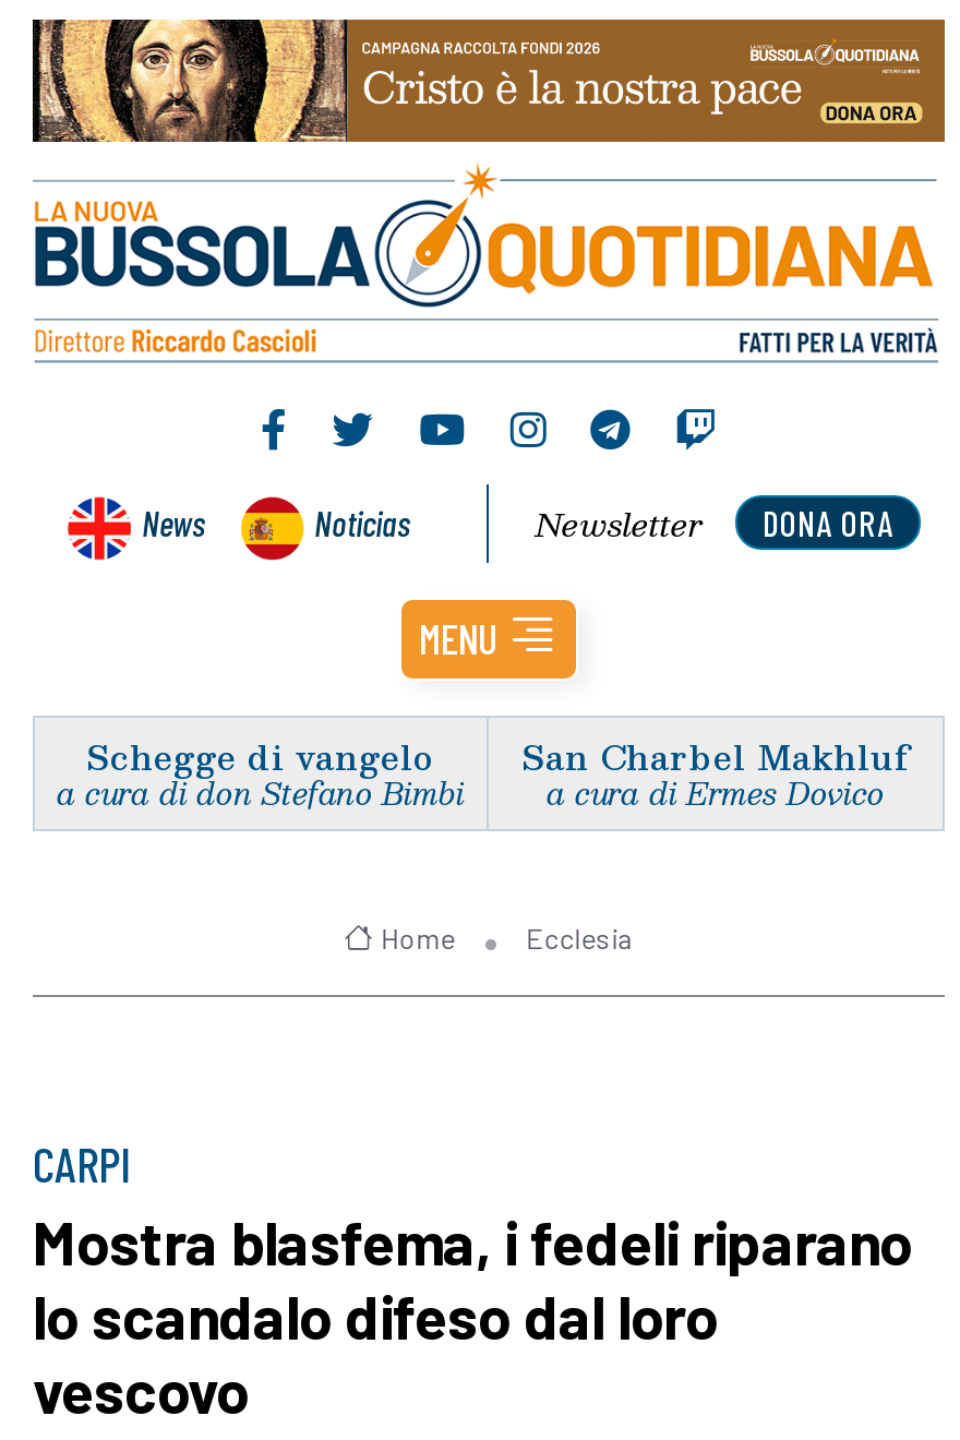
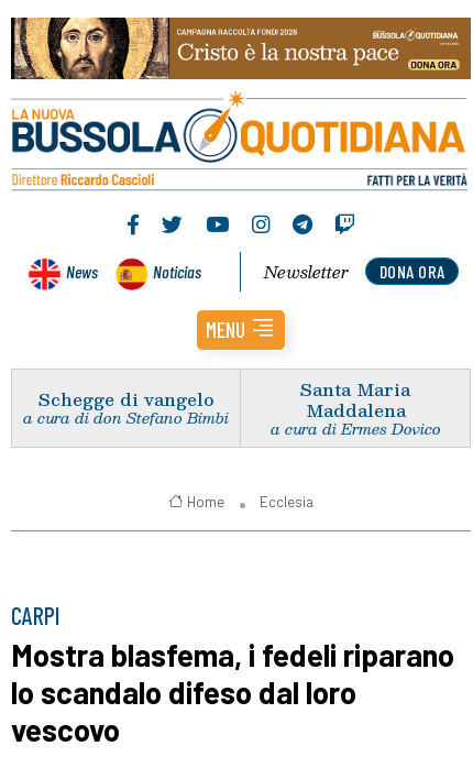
- San Charbel Makhluf
+ Santa Maria
+ Maddalena
